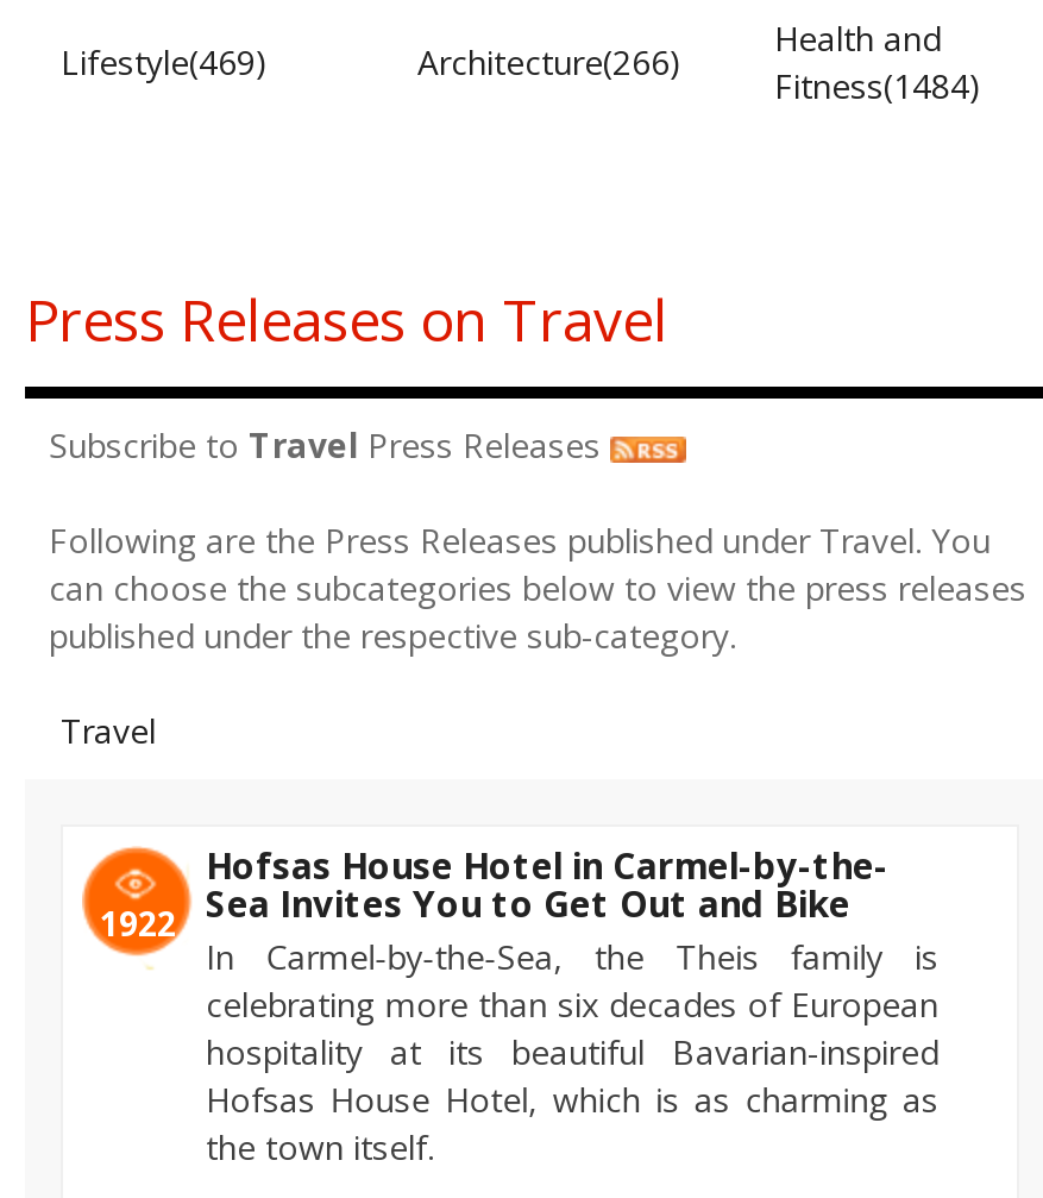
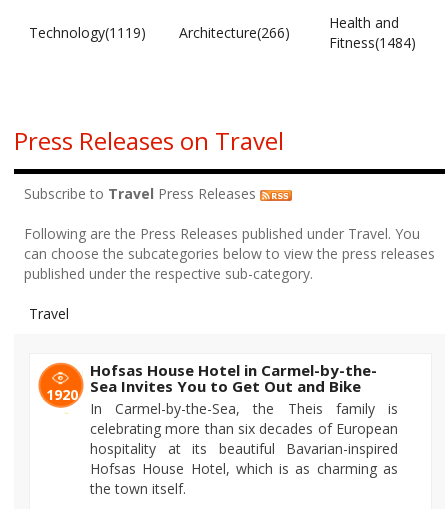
- Lifestyle(469)
+ Technology(1119)

- 1922 Sea Invites You to Get Out and Bike
+ 1920 Sea Invites You to Get Out and Bike
